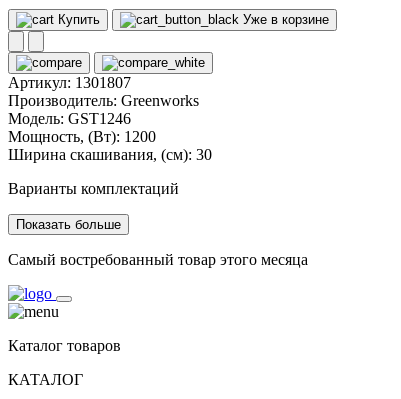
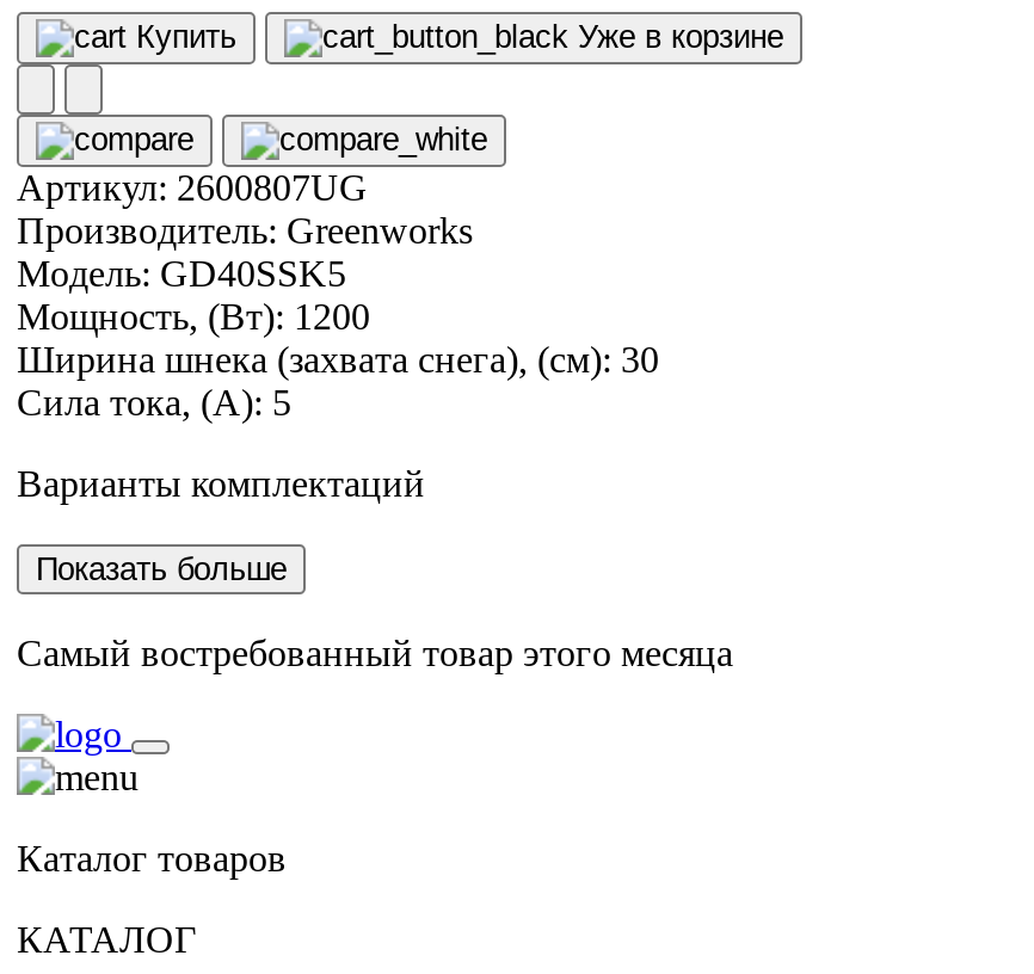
- Артикул:1301807
+ Артикул:2600807UG

- Модель: GST1246
+ Модель: GD40SSK5

- Ширина скашивания, (см): 30
+ Ширина шнека (захвата снега), (см): 30
+ Сила тока, (А): 5
